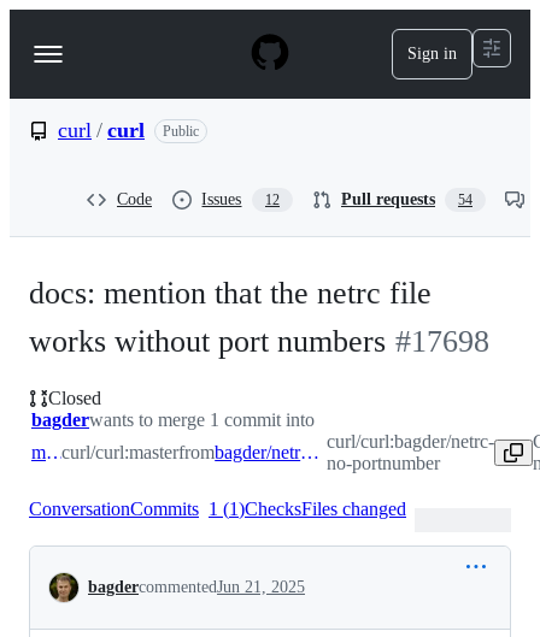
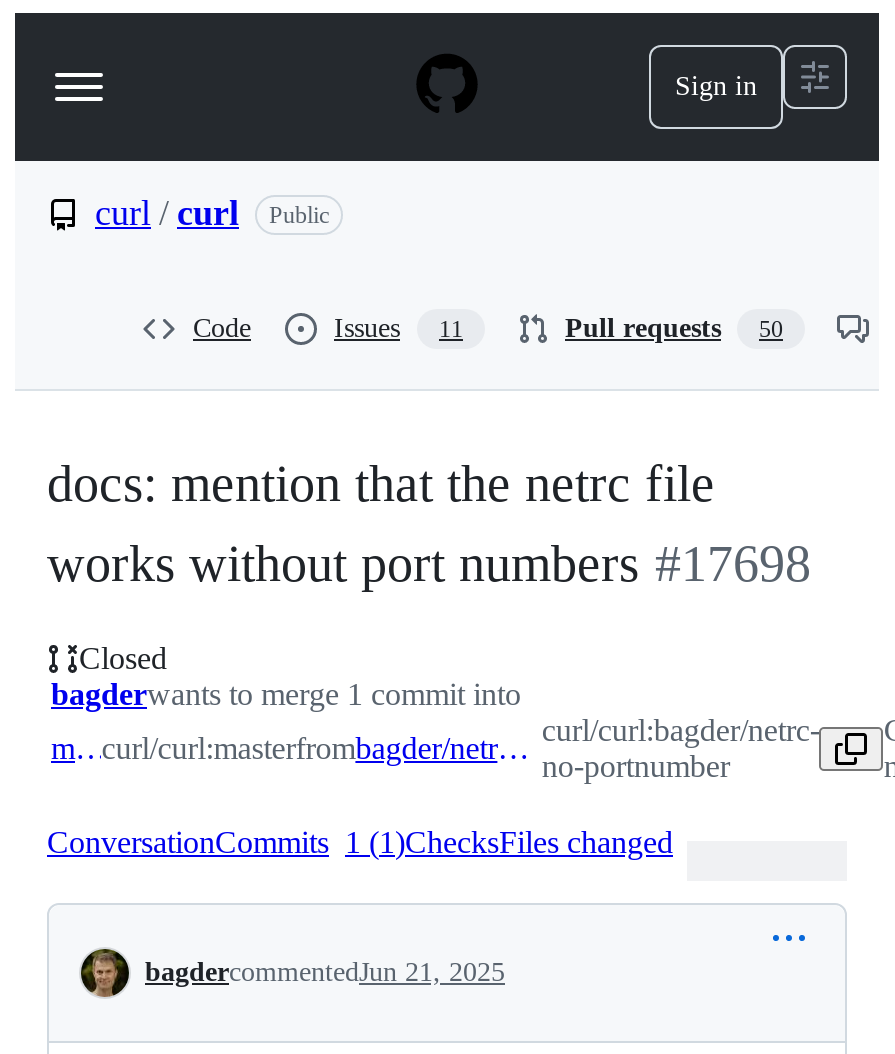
- Issues 12
+ Issues 11

- Pull requests 54
+ Pull requests 50
